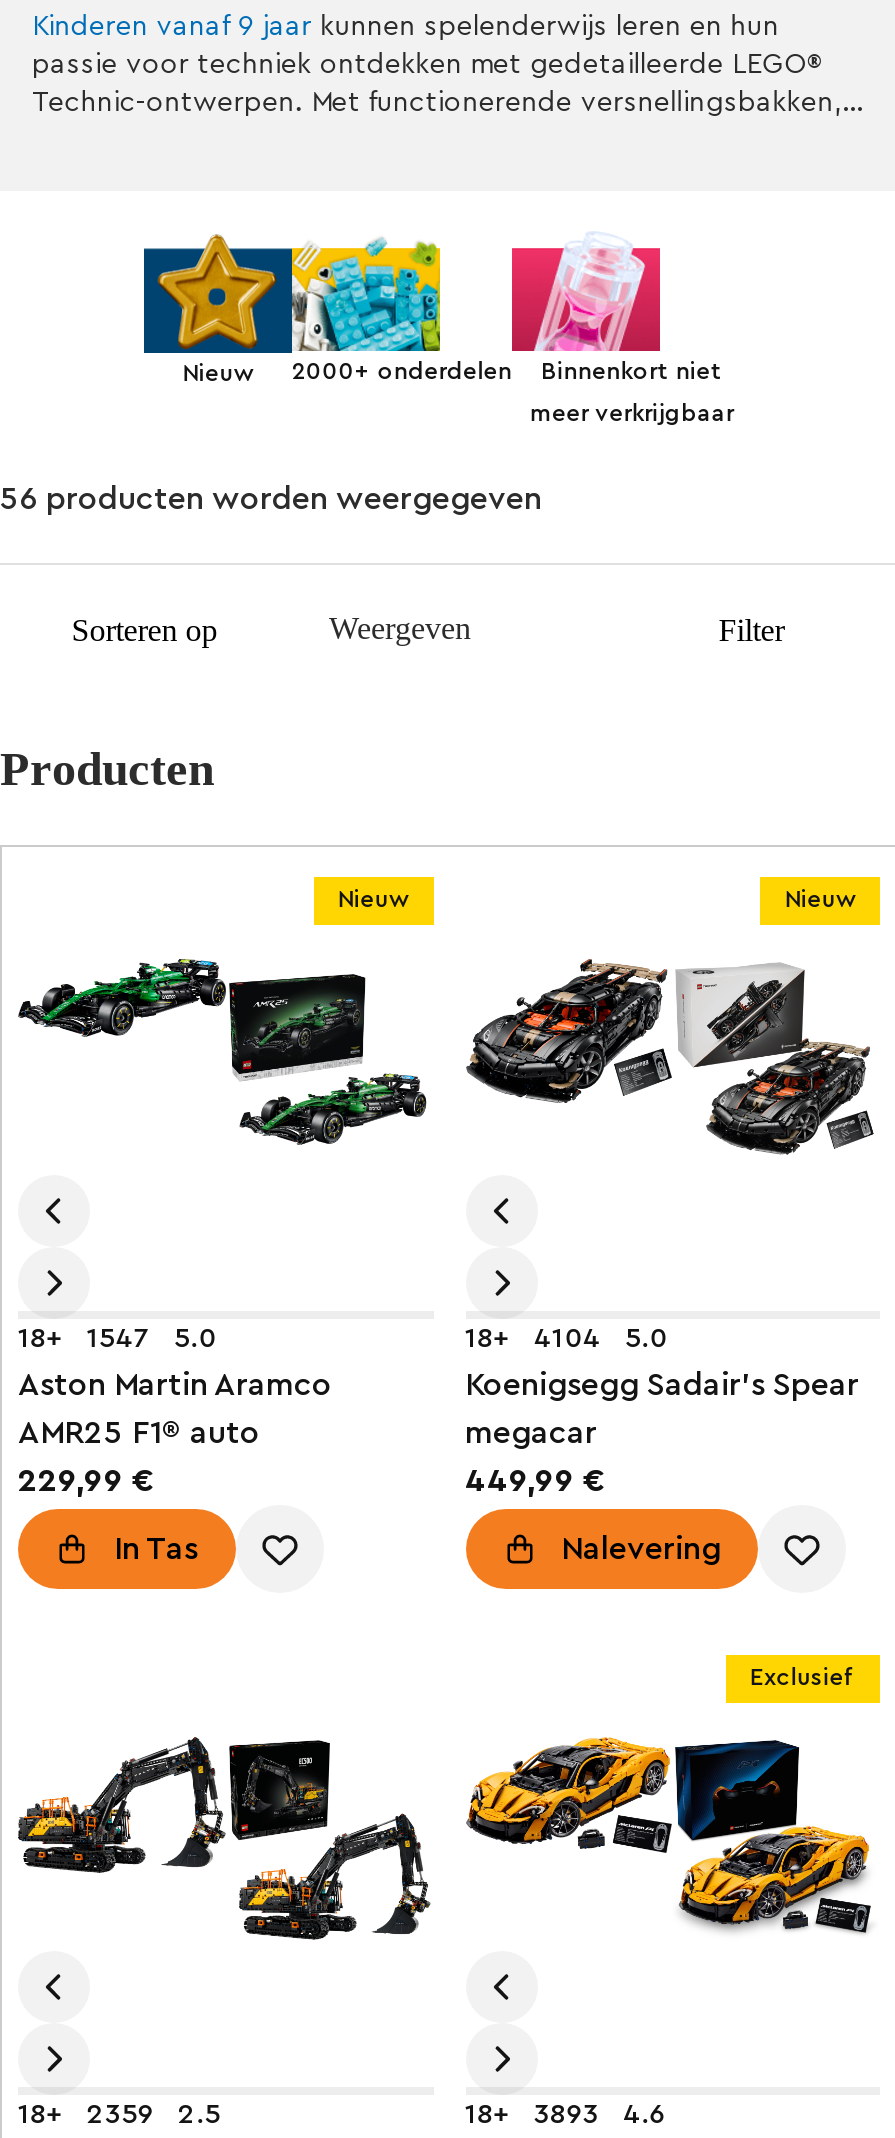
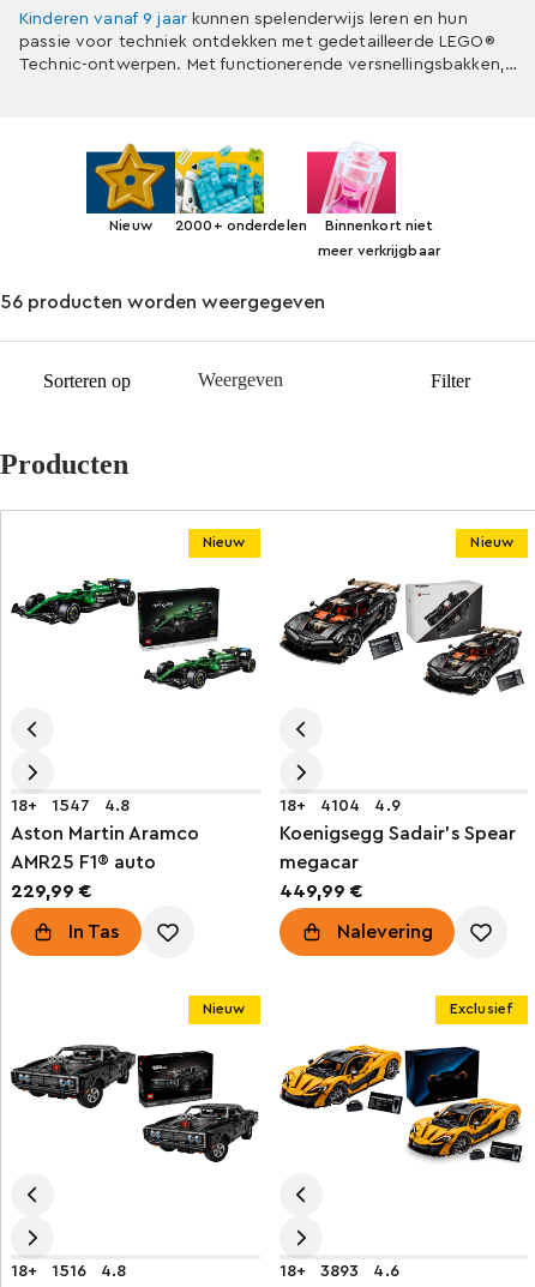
- 18+ 1547 5.0
+ 18+ 1547 4.8

- 18+ 4104 5.0
+ 18+ 4104 4.9

+ Nieuw

- [image]
+ [image]

- 2359
- 2.5
+ 1516
+ 4.8
